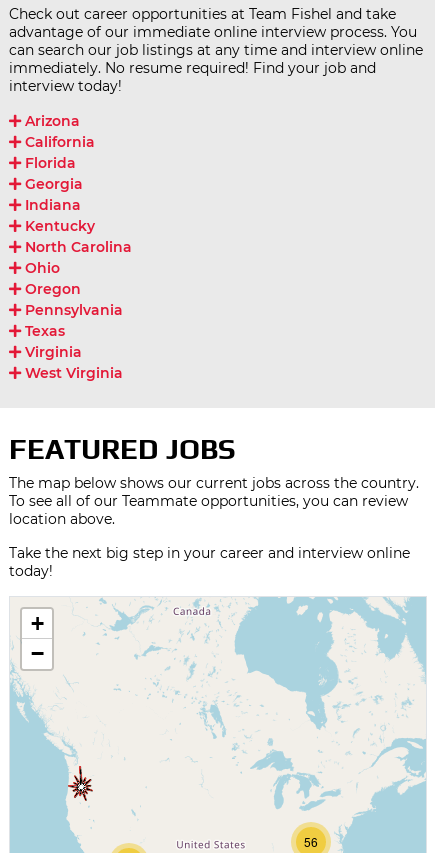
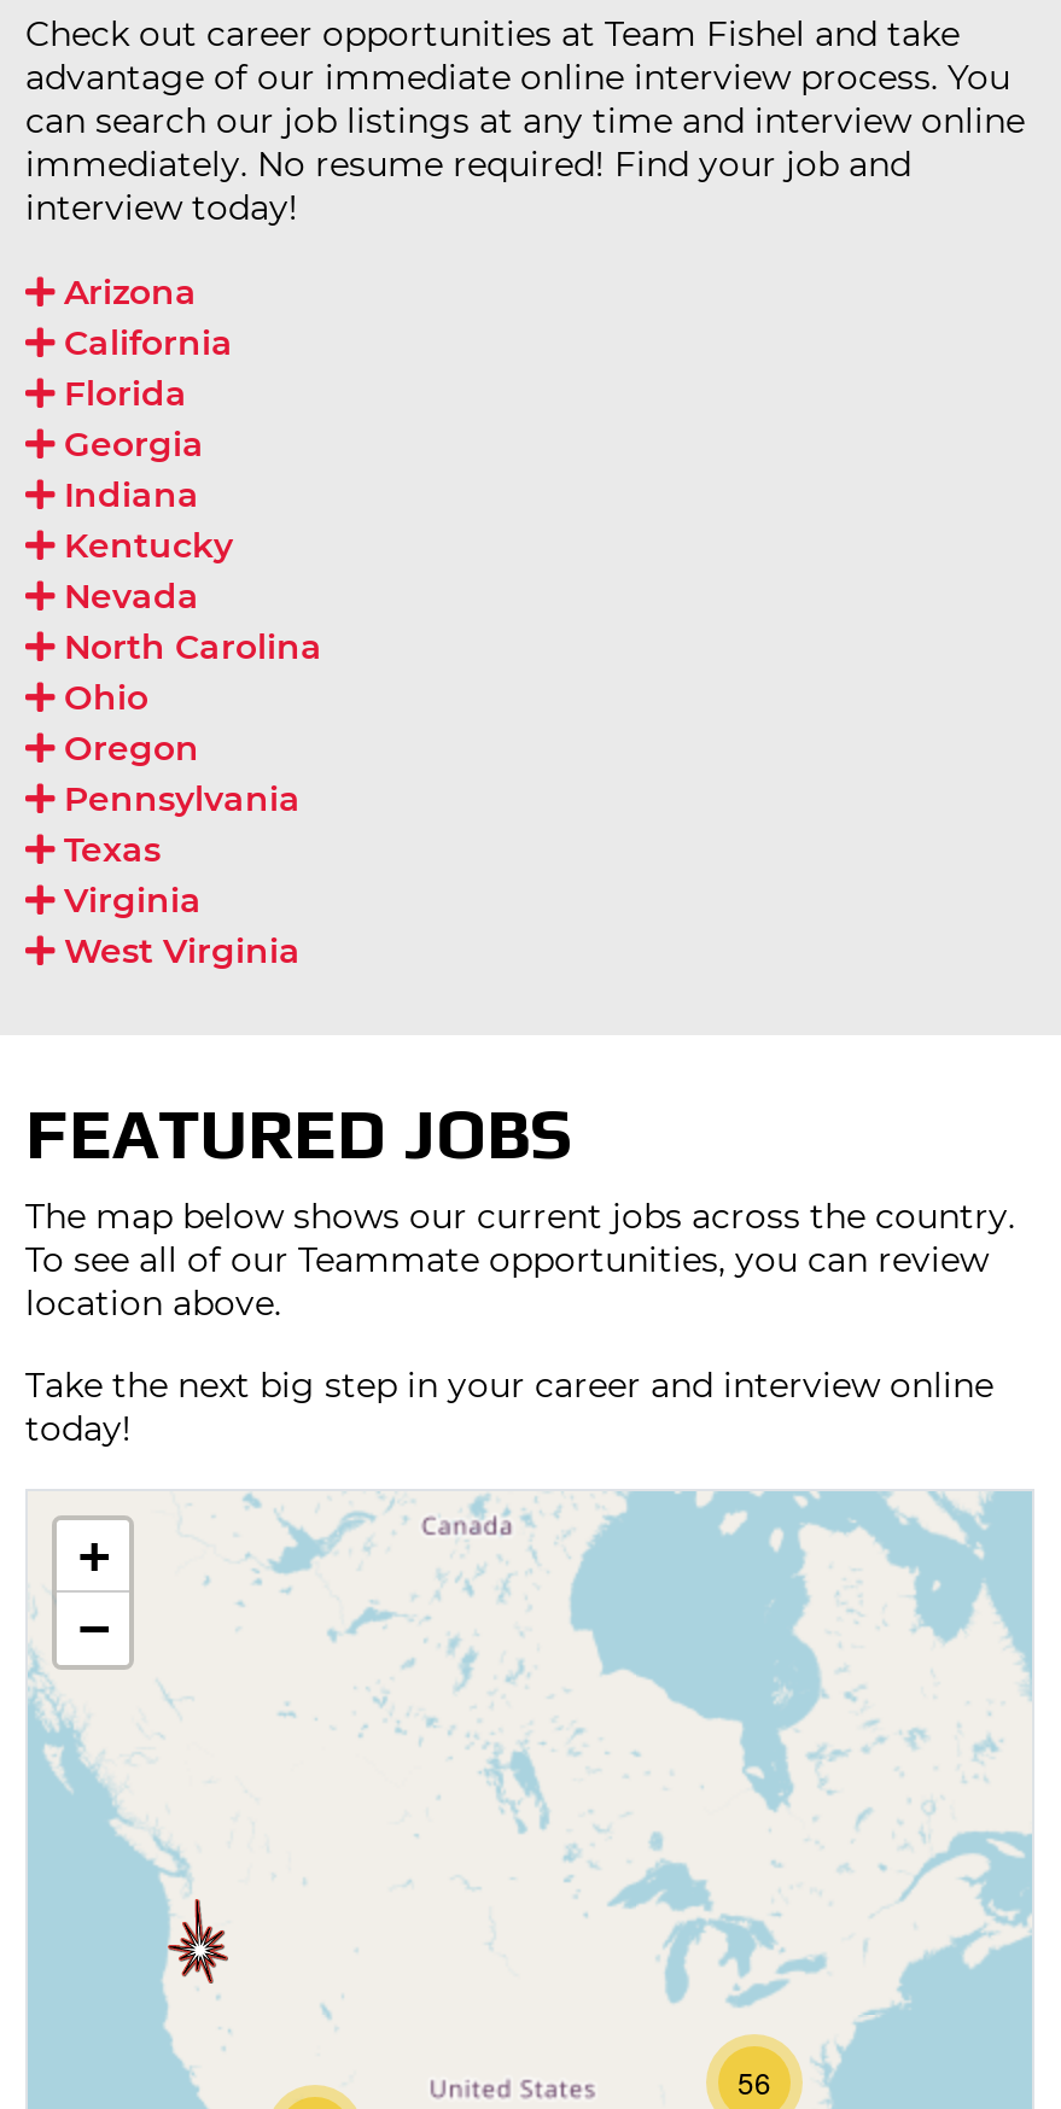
+ Nevada
